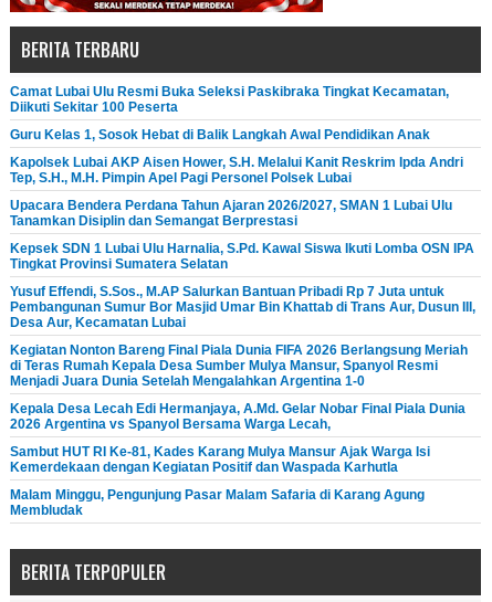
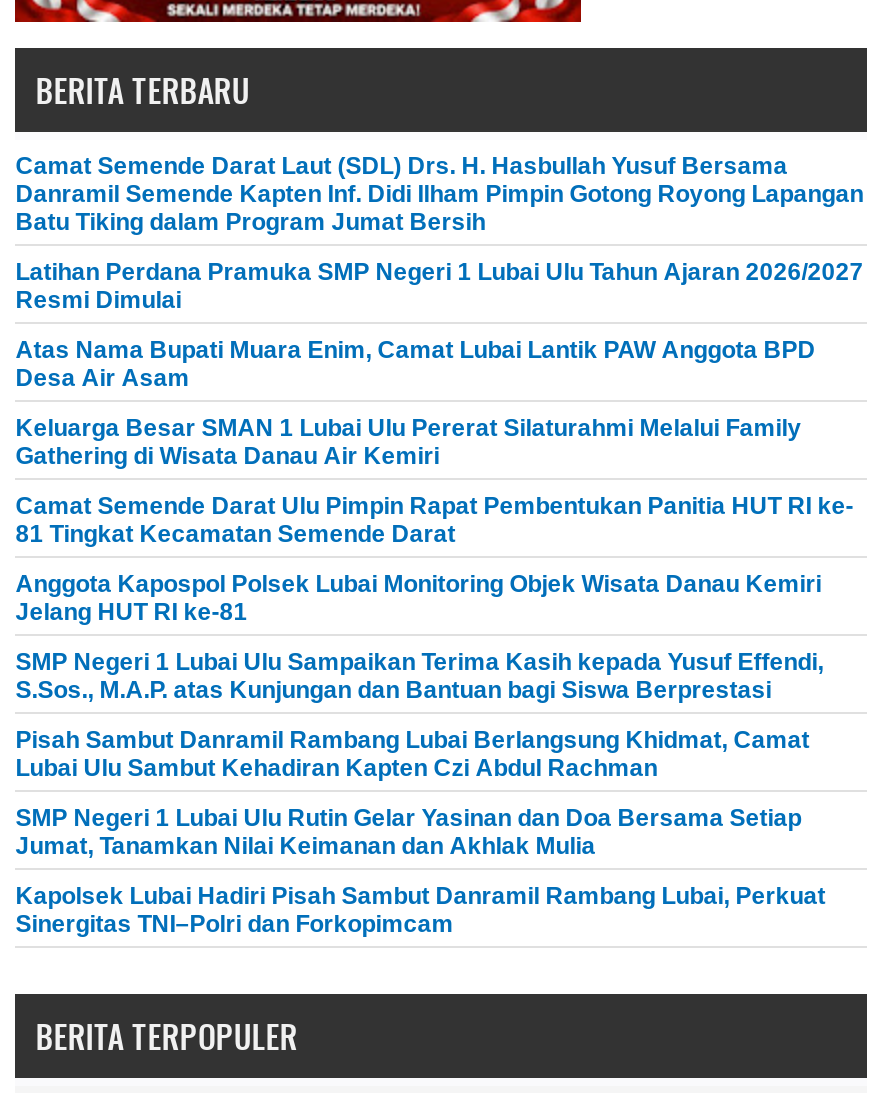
- Camat Lubai Ulu Resmi Buka Seleksi Paskibraka Tingkat Kecamatan,
- Diikuti Sekitar 100 Peserta
+ Camat Semende Darat Laut (SDL) Drs. H. Hasbullah Yusuf Bersama
+ Danramil Semende Kapten Inf. Didi Ilham Pimpin Gotong Royong Lapangan
+ Batu Tiking dalam Program Jumat Bersih

- Guru Kelas 1, Sosok Hebat di Balik Langkah Awal Pendidikan Anak
+ Latihan Perdana Pramuka SMP Negeri 1 Lubai Ulu Tahun Ajaran 2026/2027
+ Resmi Dimulai

- Kapolsek Lubai AKP Aisen Hower, S.H. Melalui Kanit Reskrim Ipda Andri
- Tep, S.H., M.H. Pimpin Apel Pagi Personel Polsek Lubai
+ Atas Nama Bupati Muara Enim, Camat Lubai Lantik PAW Anggota BPD
+ Desa Air Asam

- Upacara Bendera Perdana Tahun Ajaran 2026/2027, SMAN 1 Lubai Ulu
- Tanamkan Disiplin dan Semangat Berprestasi
+ Keluarga Besar SMAN 1 Lubai Ulu Pererat Silaturahmi Melalui Family
+ Gathering di Wisata Danau Air Kemiri

- Kepsek SDN 1 Lubai Ulu Harnalia, S.Pd. Kawal Siswa Ikuti Lomba OSN IPA
- Tingkat Provinsi Sumatera Selatan
+ Camat Semende Darat Ulu Pimpin Rapat Pembentukan Panitia HUT RI ke-
+ 81 Tingkat Kecamatan Semende Darat

- Yusuf Effendi, S.Sos., M.AP Salurkan Bantuan Pribadi Rp 7 Juta untuk
- Pembangunan Sumur Bor Masjid Umar Bin Khattab di Trans Aur, Dusun III,
- Desa Aur, Kecamatan Lubai
+ Anggota Kapospol Polsek Lubai Monitoring Objek Wisata Danau Kemiri
+ Jelang HUT RI ke-81

- Kegiatan Nonton Bareng Final Piala Dunia FIFA 2026 Berlangsung Meriah
- di Teras Rumah Kepala Desa Sumber Mulya Mansur, Spanyol Resmi
- Menjadi Juara Dunia Setelah Mengalahkan Argentina 1-0
+ SMP Negeri 1 Lubai Ulu Sampaikan Terima Kasih kepada Yusuf Effendi,
+ S.Sos., M.A.P. atas Kunjungan dan Bantuan bagi Siswa Berprestasi

- Kepala Desa Lecah Edi Hermanjaya, A.Md. Gelar Nobar Final Piala Dunia
- 2026 Argentina vs Spanyol Bersama Warga Lecah,
+ Pisah Sambut Danramil Rambang Lubai Berlangsung Khidmat, Camat
+ Lubai Ulu Sambut Kehadiran Kapten Czi Abdul Rachman

- Sambut HUT RI Ke-81, Kades Karang Mulya Mansur Ajak Warga Isi
- Kemerdekaan dengan Kegiatan Positif dan Waspada Karhutla
+ SMP Negeri 1 Lubai Ulu Rutin Gelar Yasinan dan Doa Bersama Setiap
+ Jumat, Tanamkan Nilai Keimanan dan Akhlak Mulia

- Malam Minggu, Pengunjung Pasar Malam Safaria di Karang Agung
- Membludak
+ Kapolsek Lubai Hadiri Pisah Sambut Danramil Rambang Lubai, Perkuat
+ Sinergitas TNI–Polri dan Forkopimcam
